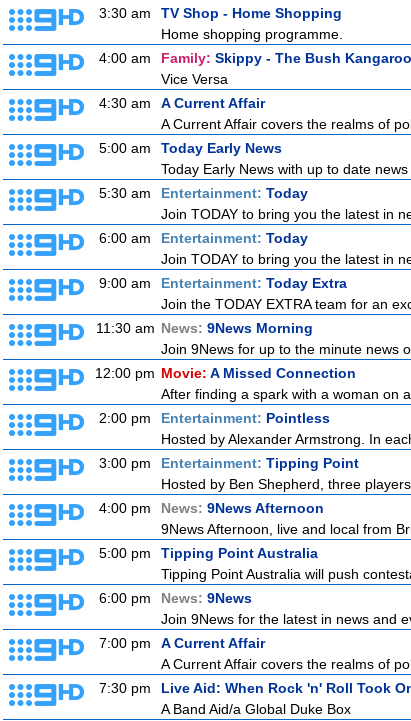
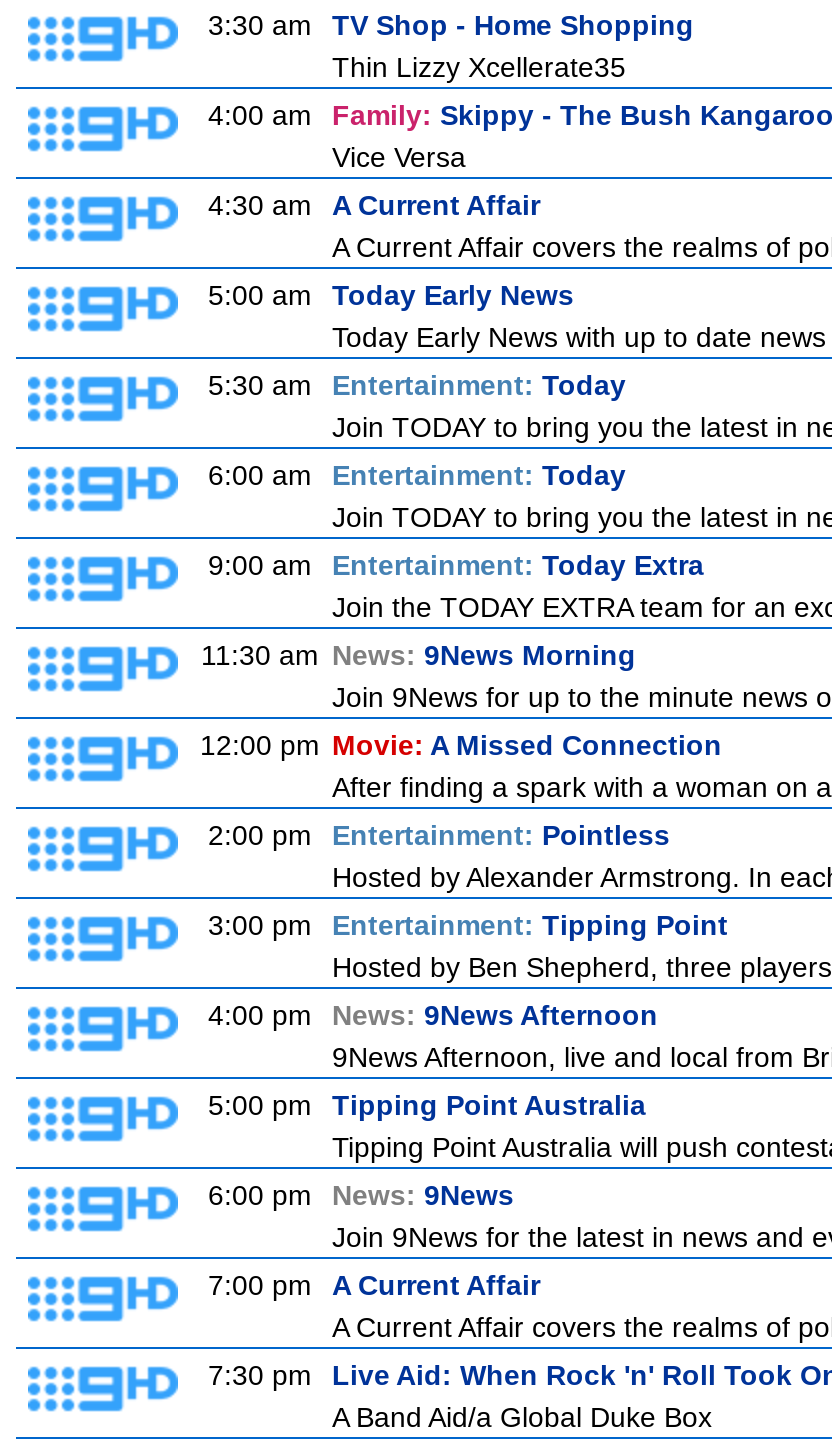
- Home shopping programme.
+ Thin Lizzy Xcellerate35
